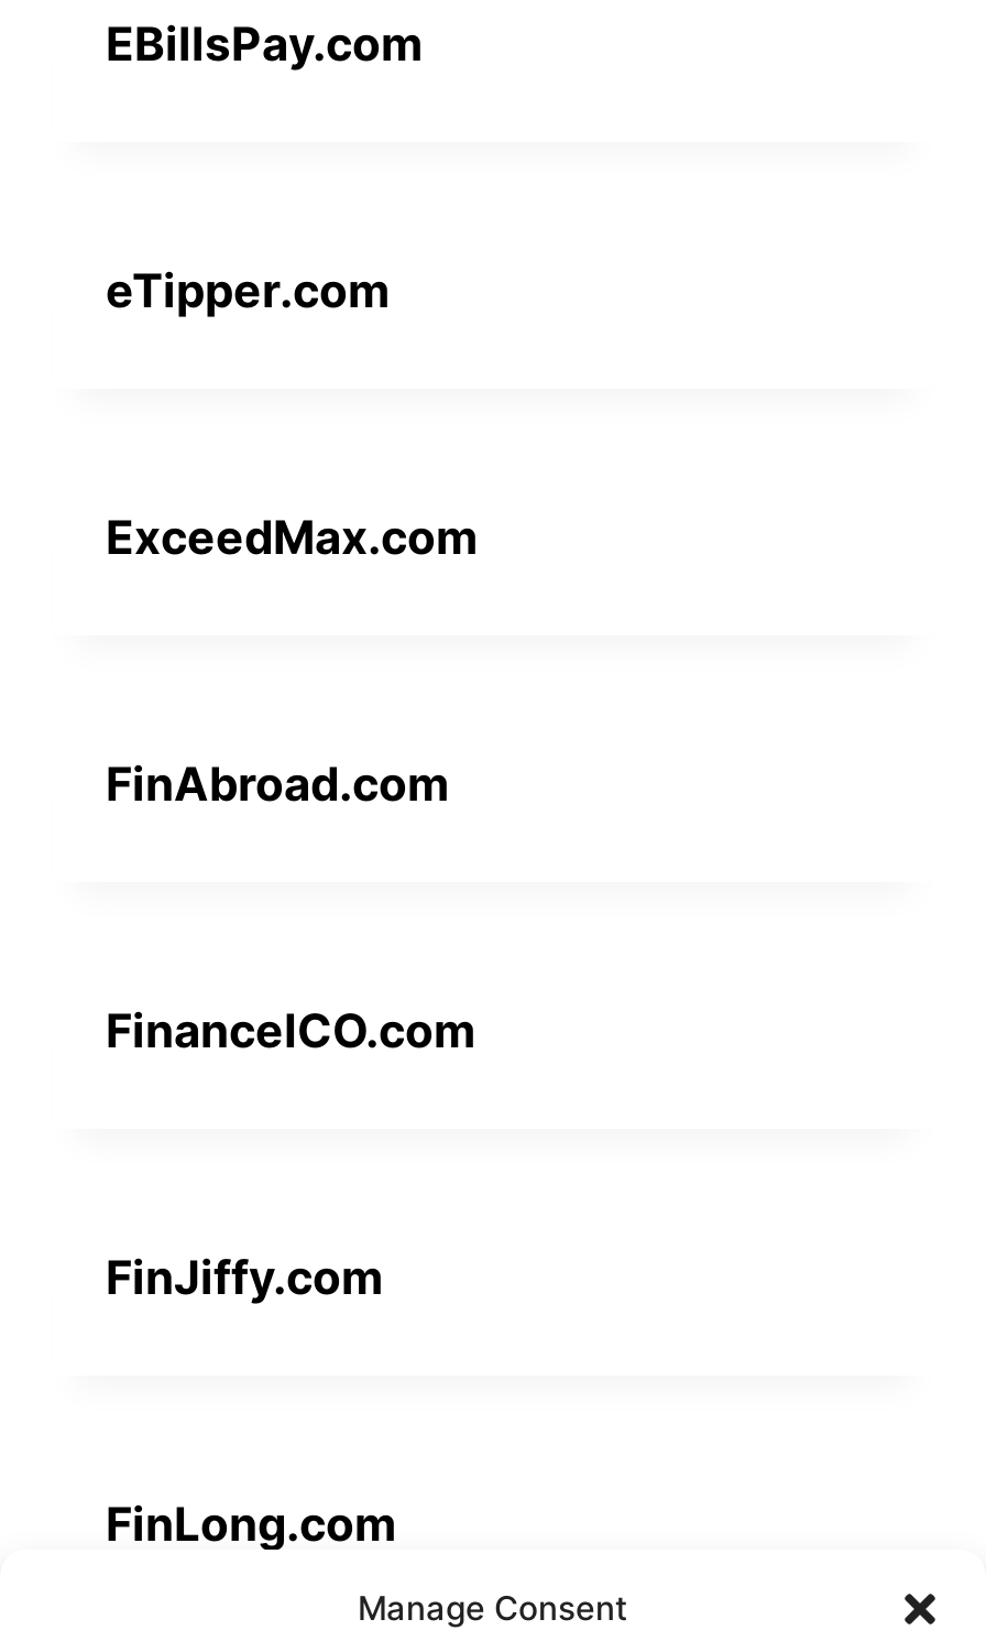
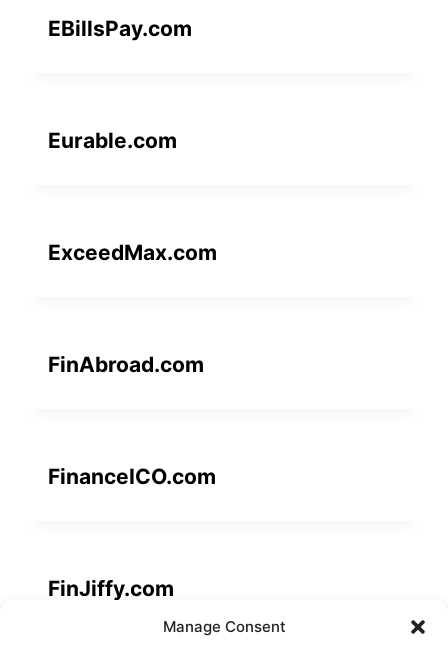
- eTipper.com
+ Eurable.com

- FinLong.com
